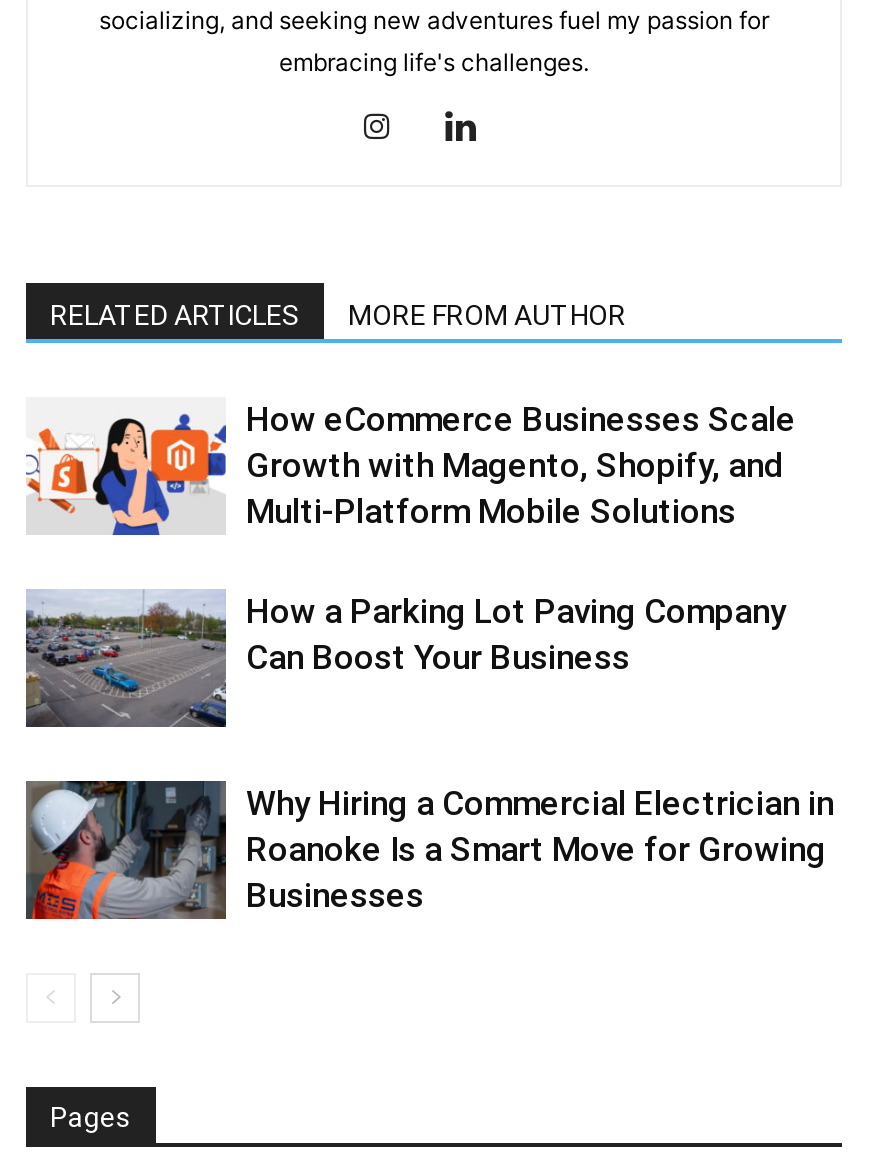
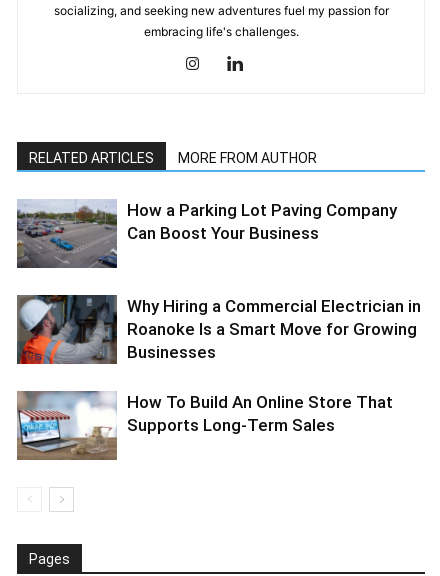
- [image]
- How eCommerce Businesses Scale
- Growth with Magento, Shopify, and
- Multi-Platform Mobile Solutions

moved up: [image] | How a Parking Lot Paving Company | Can Boost Your Business | Why Hiring a Commercial Electrician in | Roanoke Is a Smart Move for Growing | Businesses

+ [image]
+ How To Build An Online Store That
+ Supports Long-Term Sales
